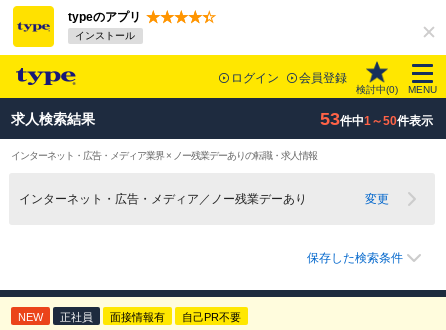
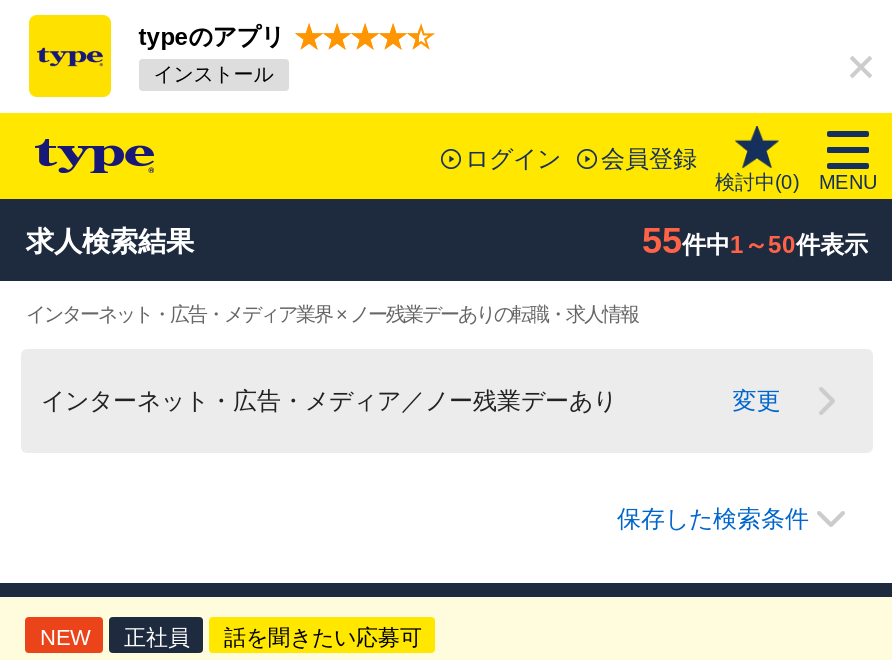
- 53件中1～50件表示
+ 55件中1～50件表示

- 面接情報有
- 自己PR不要
+ 話を聞きたい応募可
